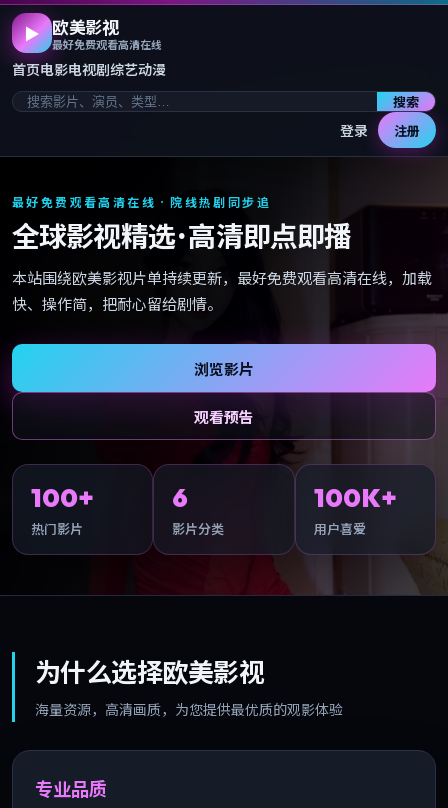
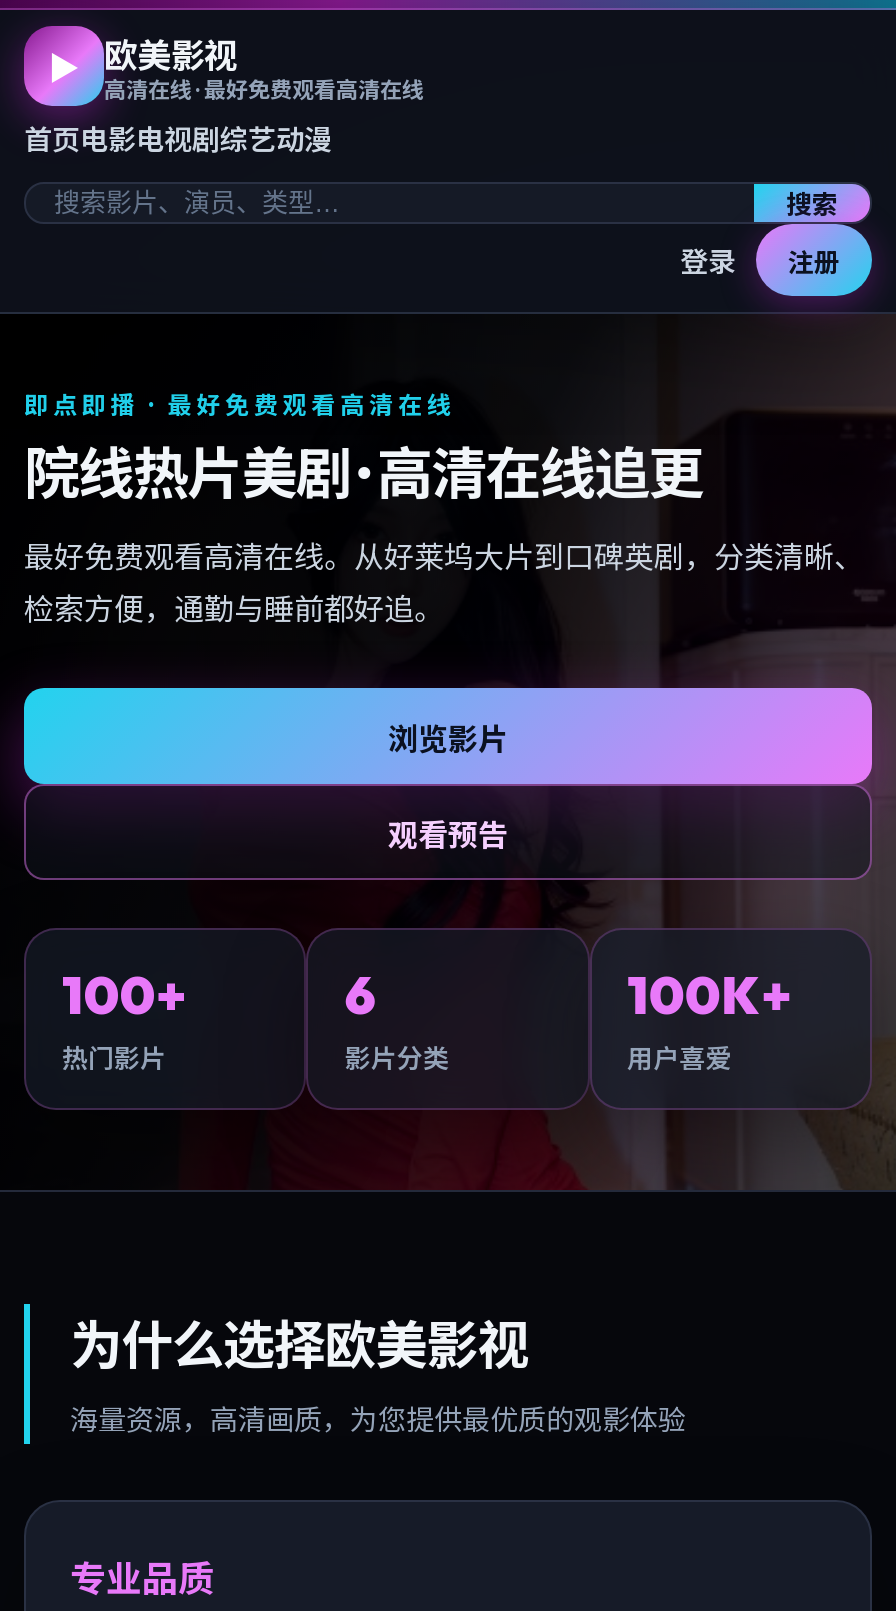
- 最好免费观看高清在线
+ 高清在线 · 最好免费观看高清在线

- 最好免费观看高清在线 · 院线热剧同步追
- 全球影视精选 · 高清即点即播
- 本站围绕欧美影视片单持续更新，最好免费观看高清在线，加载
- 快、操作简，把耐心留给剧情。
+ 即点即播 · 最好免费观看高清在线
+ 院线热片美剧 · 高清在线追更
+ 最好免费观看高清在线。从好莱坞大片到口碑英剧，分类清晰、
+ 检索方便，通勤与睡前都好追。
